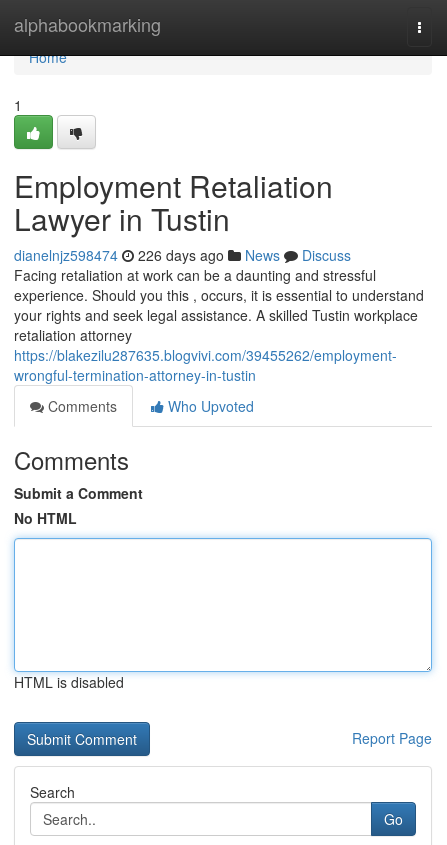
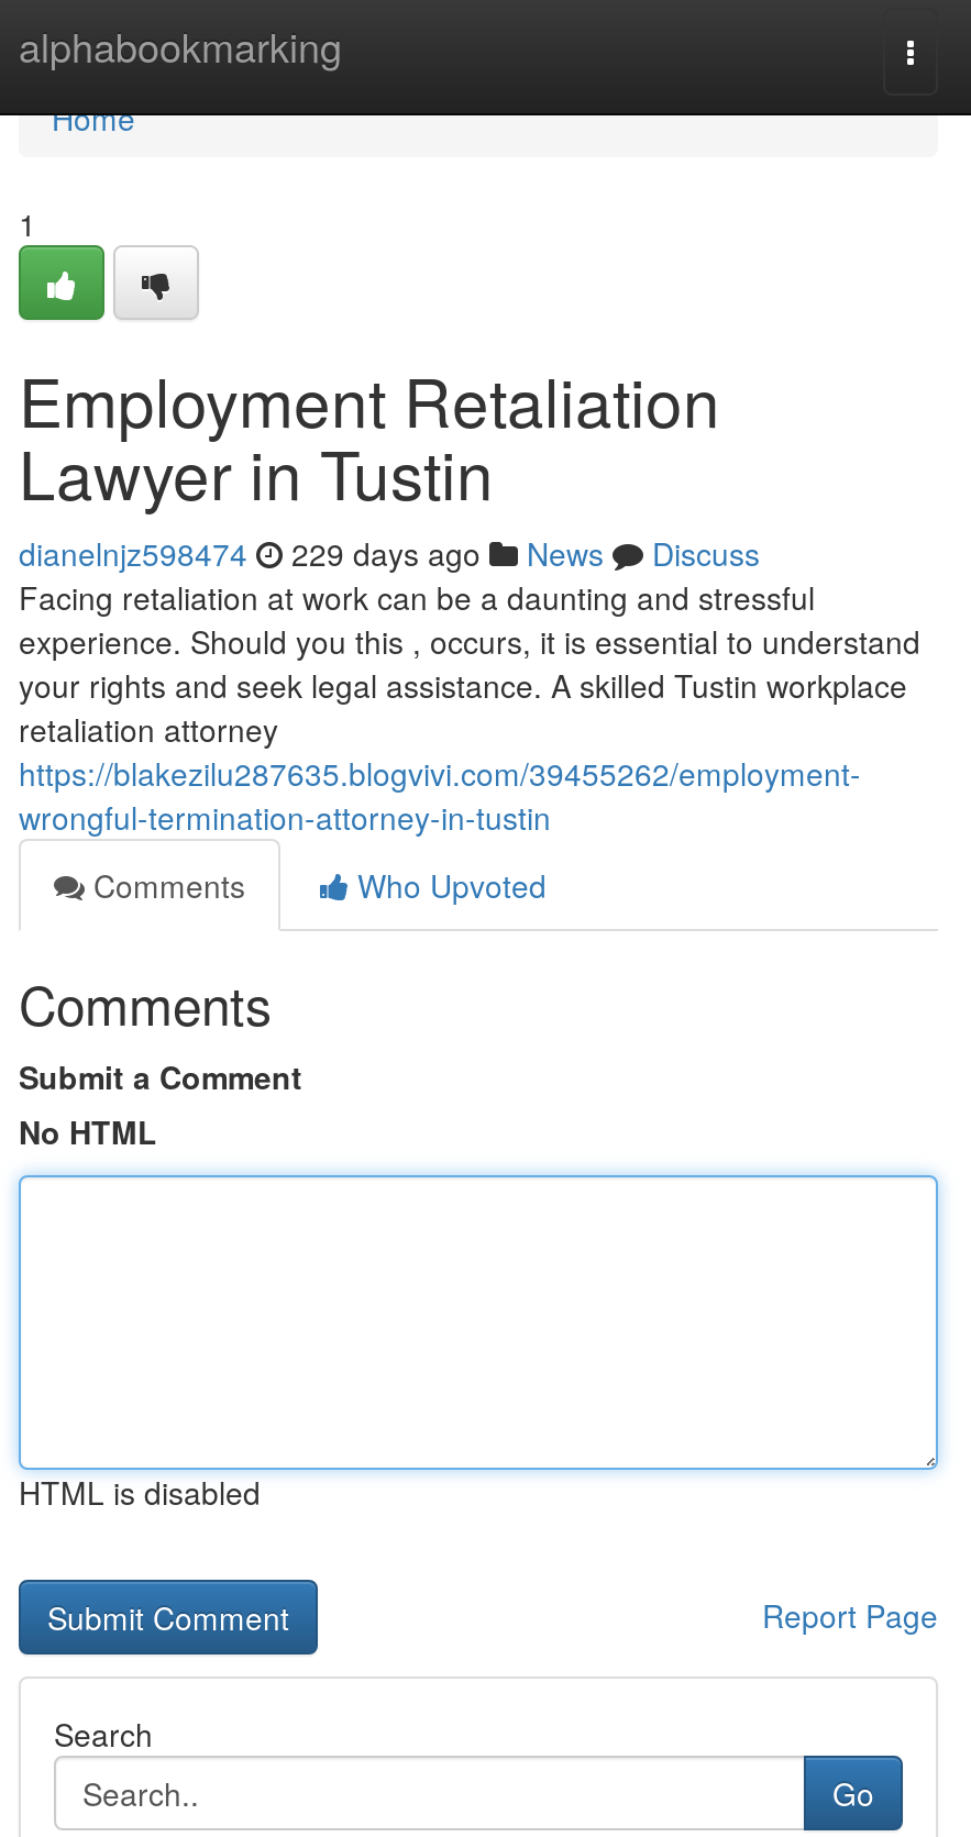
- dianelnjz598474 226 days ago News Discuss
+ dianelnjz598474 229 days ago News Discuss
